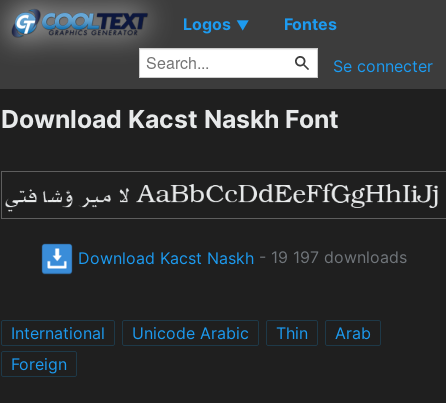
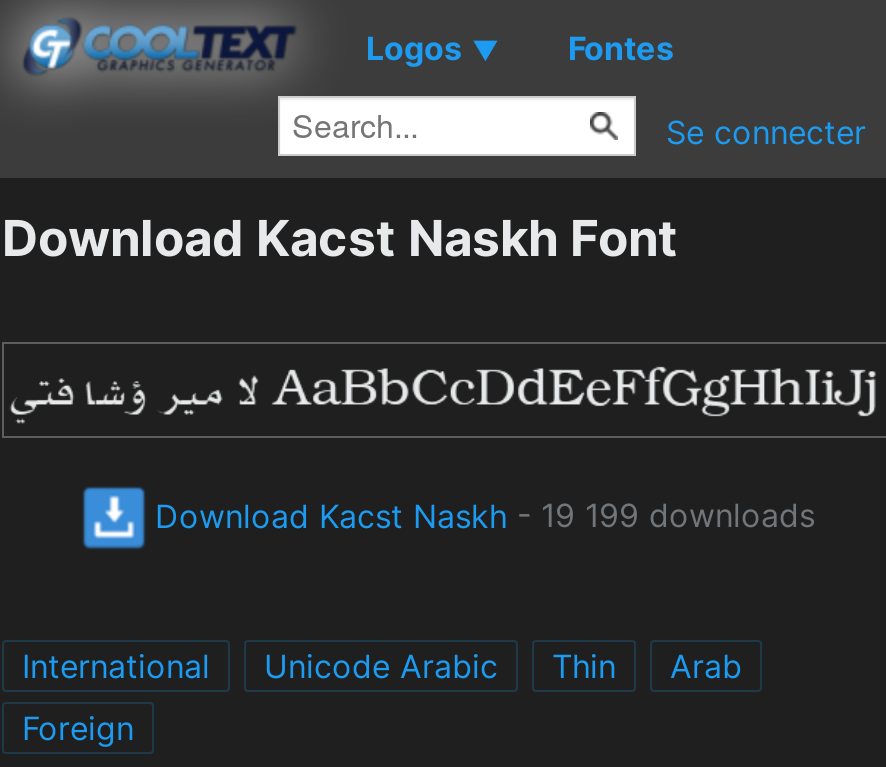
- Download Kacst Naskh - 19 197 downloads
+ Download Kacst Naskh - 19 199 downloads
